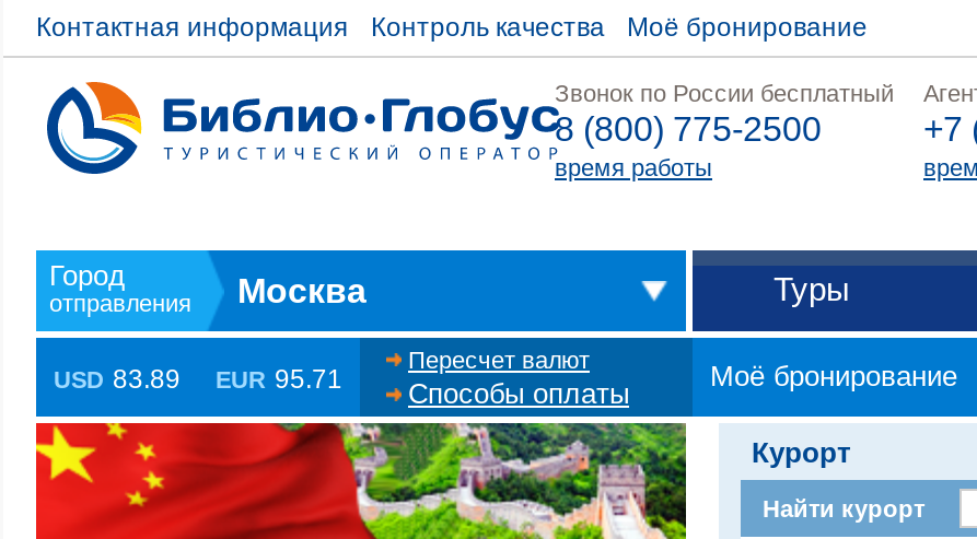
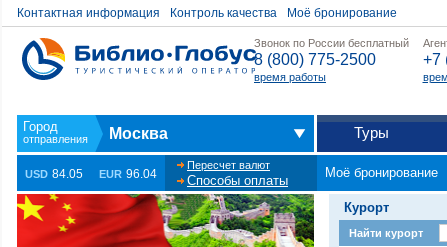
- USD 83.89
+ USD 84.05

- EUR 95.71
+ EUR 96.04
